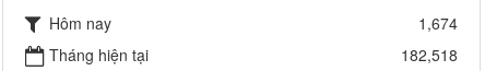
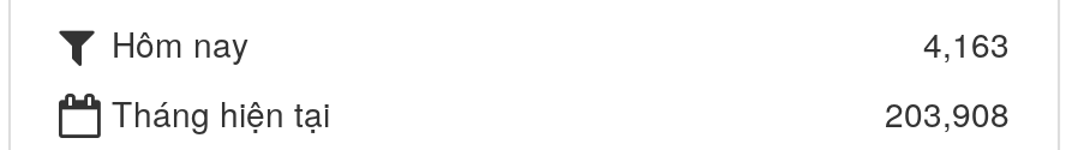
- 1,674
+ 4,163

- 182,518
+ 203,908
